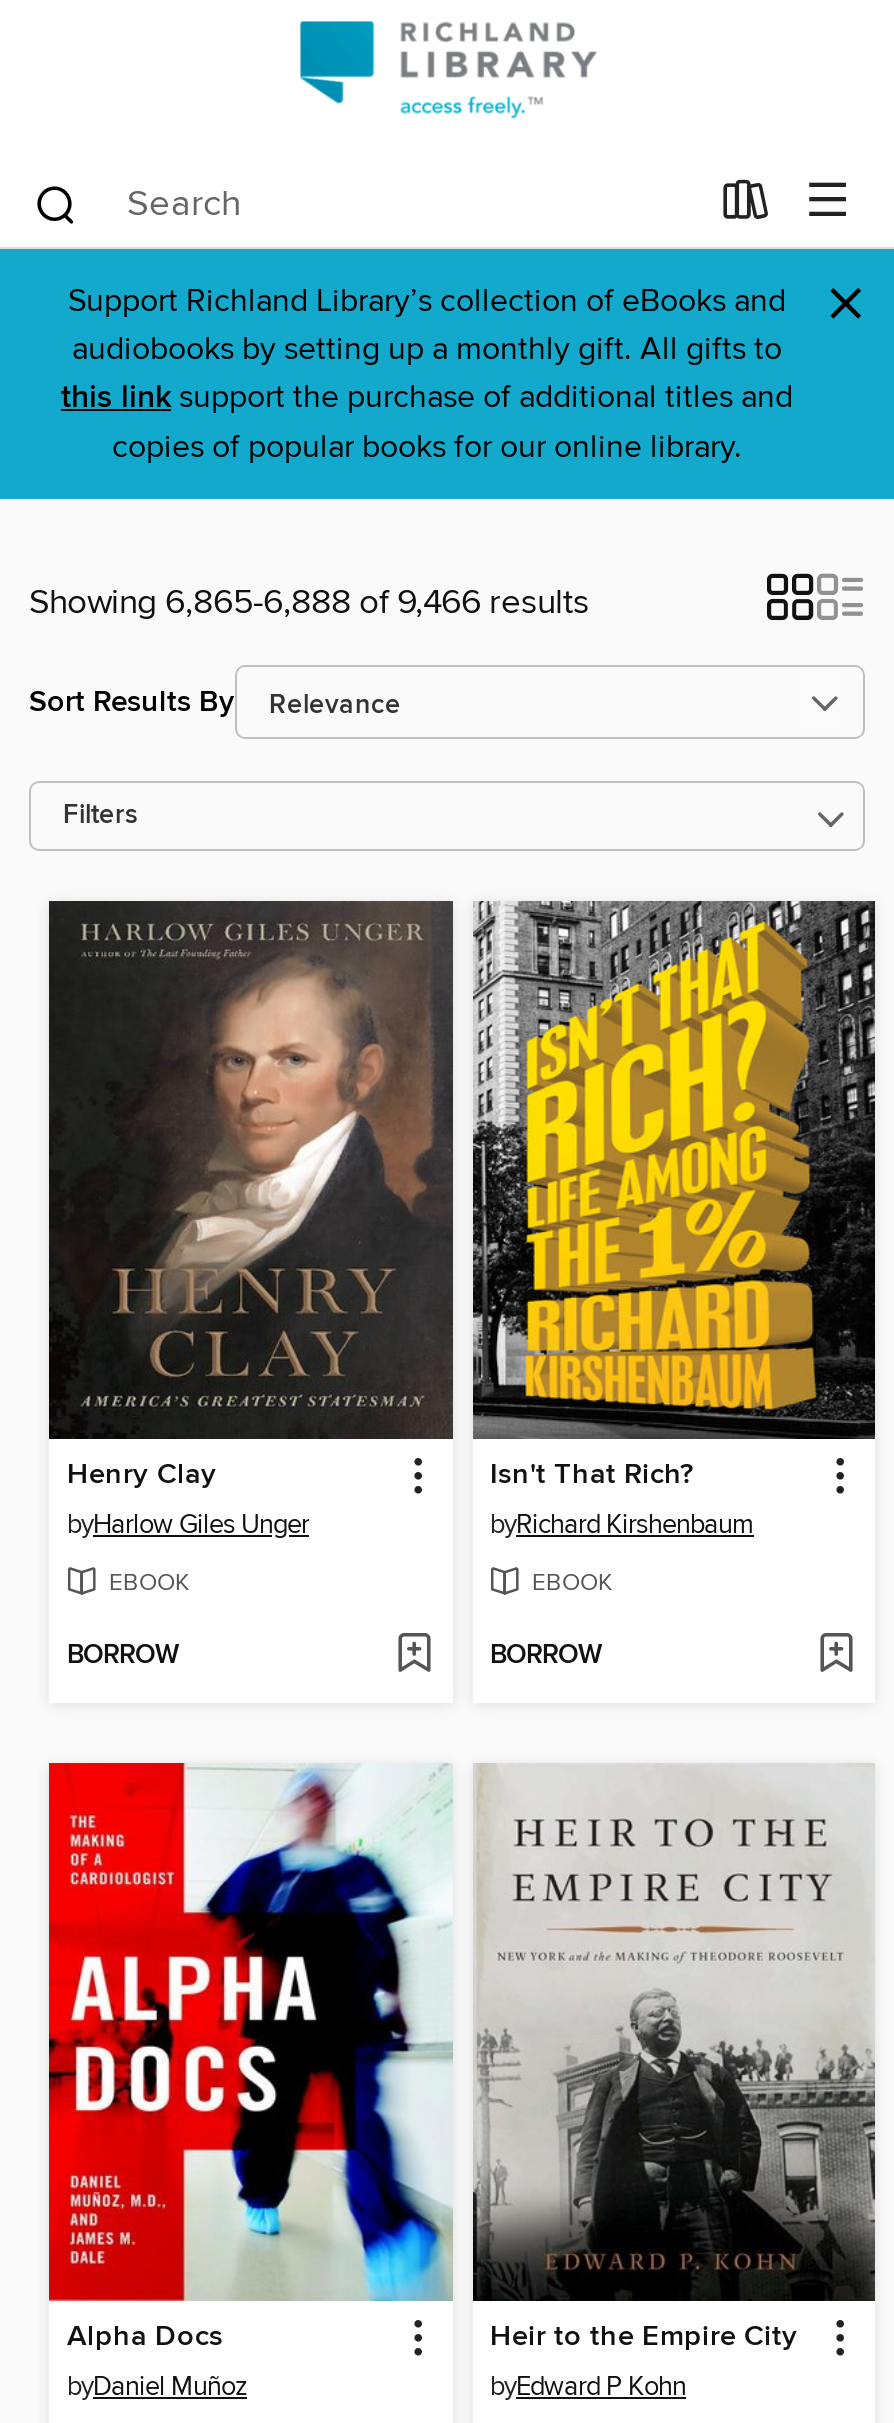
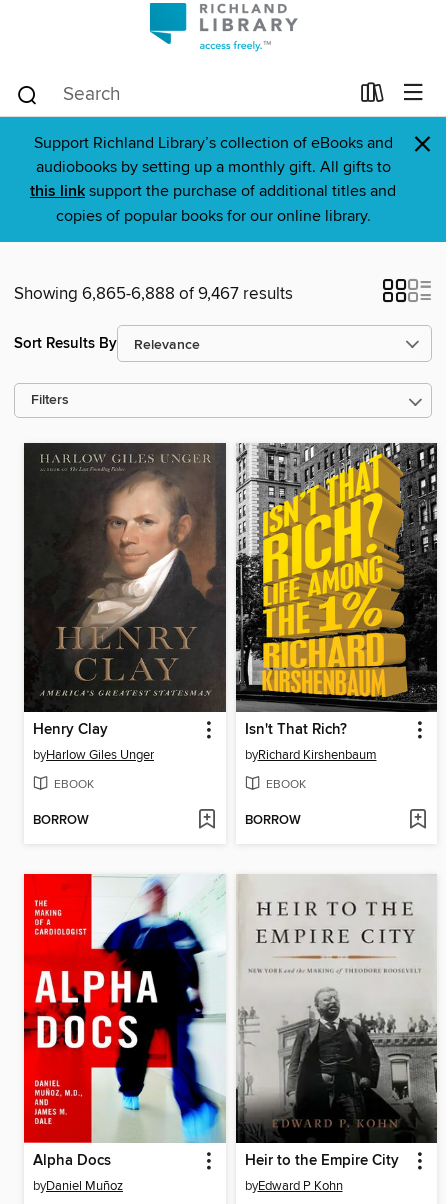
- Showing 6,865-6,888 of 9,466 results
+ Showing 6,865-6,888 of 9,467 results
